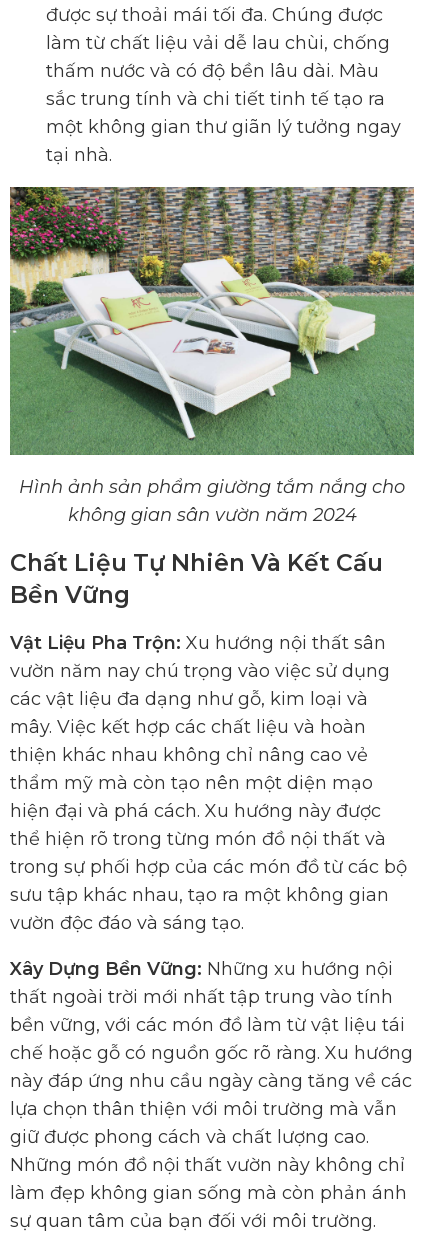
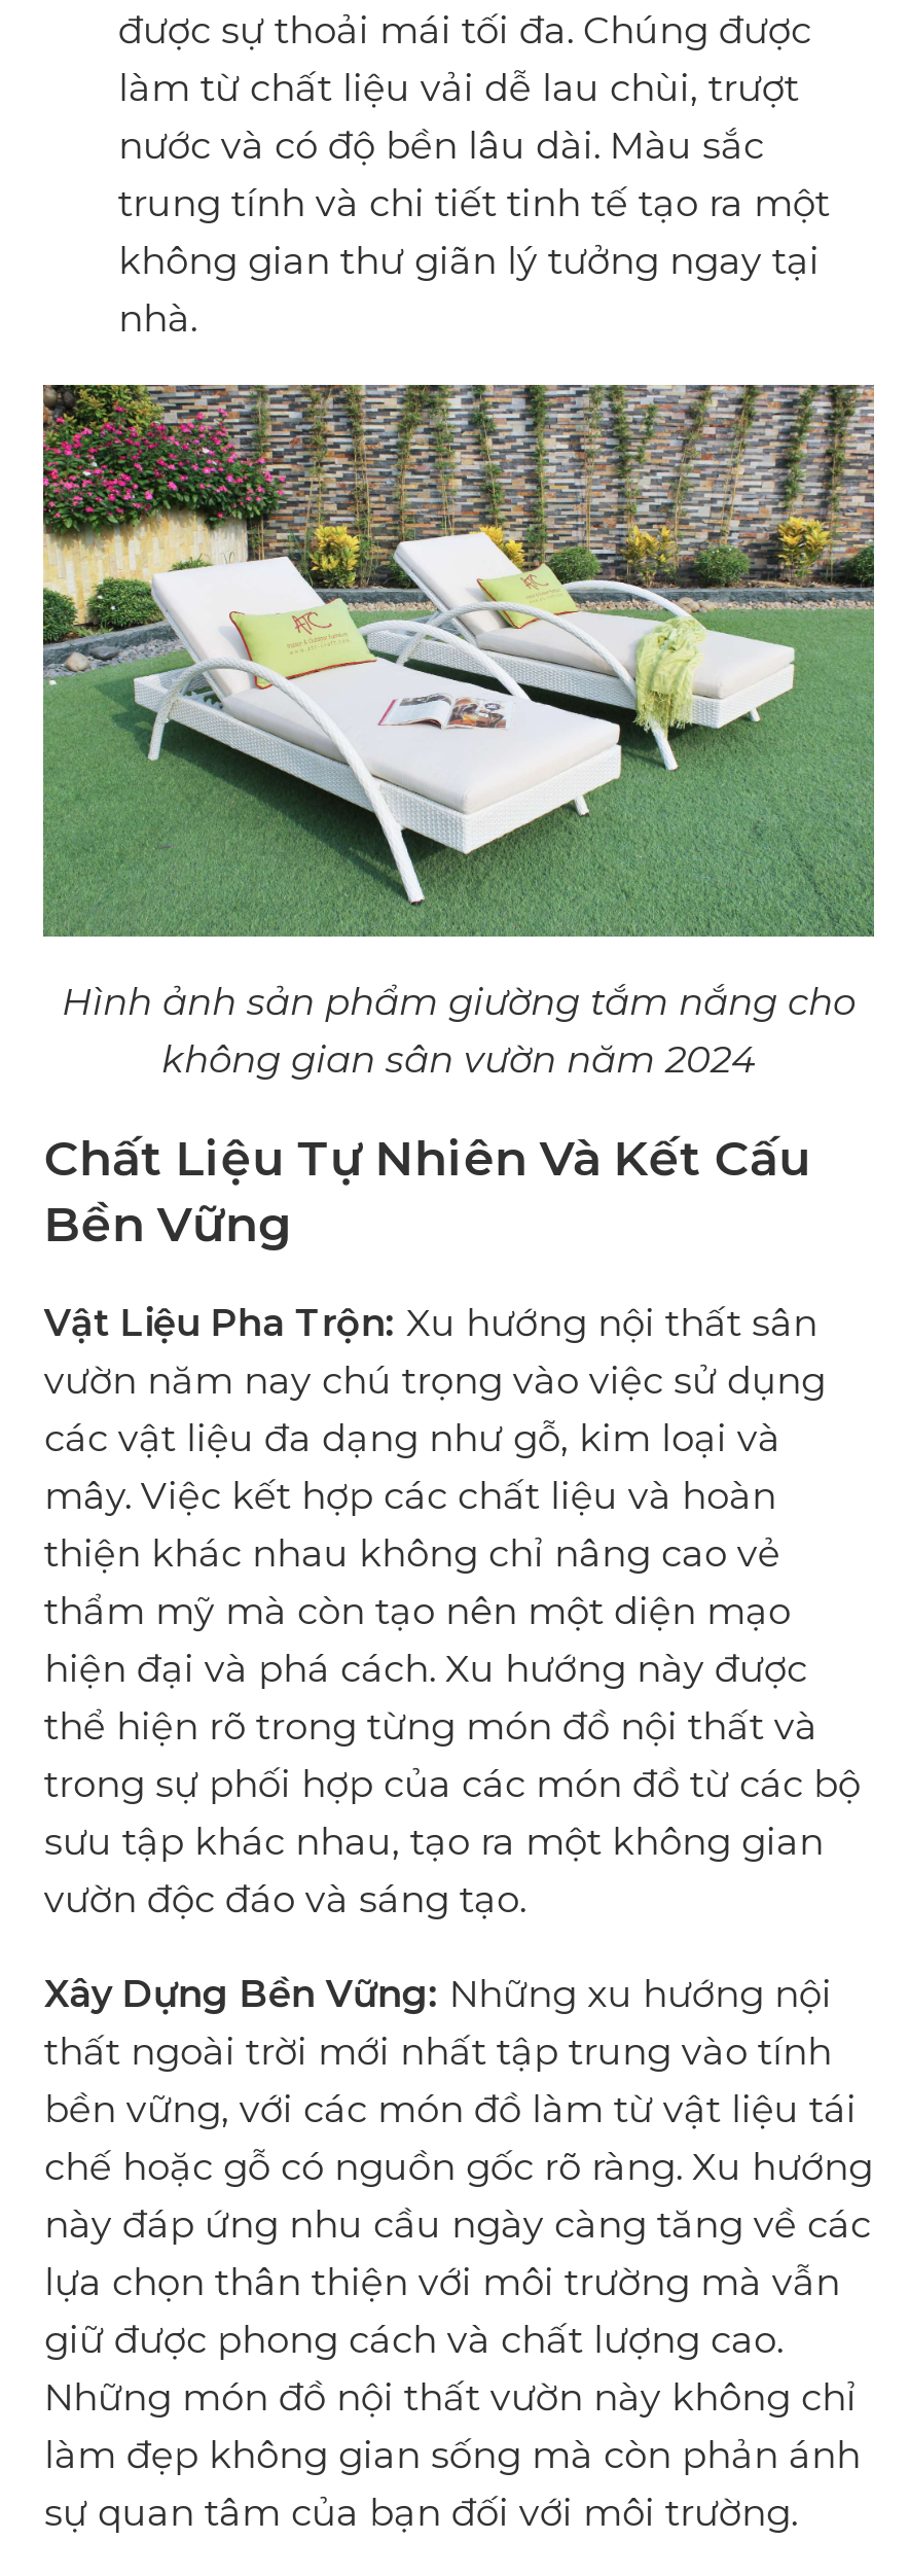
- làm từ chất liệu vải dễ lau chùi, chống
- thấm nước và có độ bền lâu dài. Màu
- sắc trung tính và chi tiết tinh tế tạo ra
- một không gian thư giãn lý tưởng ngay
- tại nhà.
+ làm từ chất liệu vải dễ lau chùi, trượt
+ nước và có độ bền lâu dài. Màu sắc
+ trung tính và chi tiết tinh tế tạo ra một
+ không gian thư giãn lý tưởng ngay tại
+ nhà.
